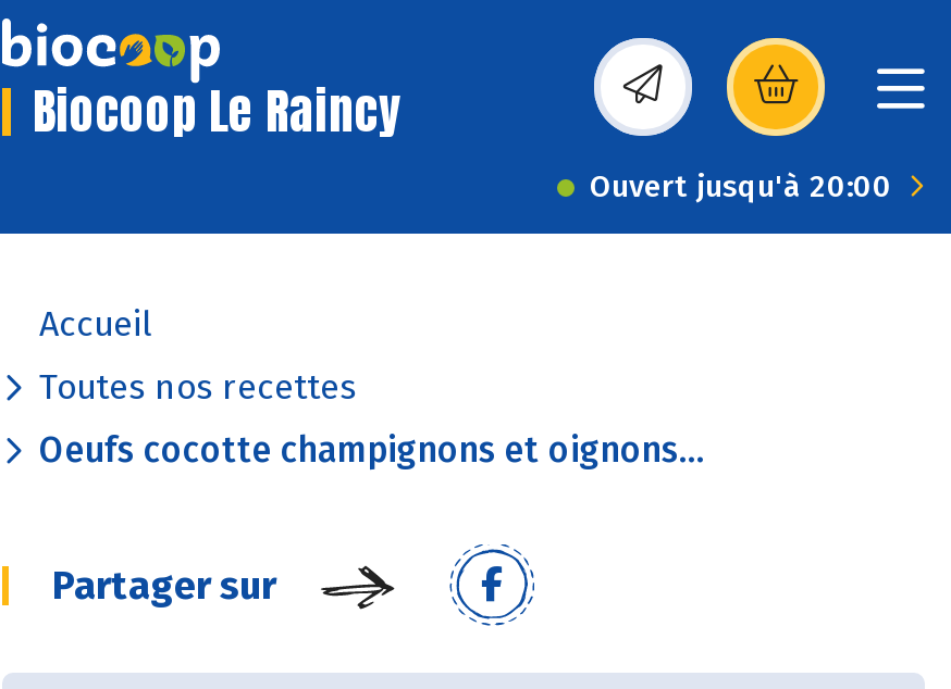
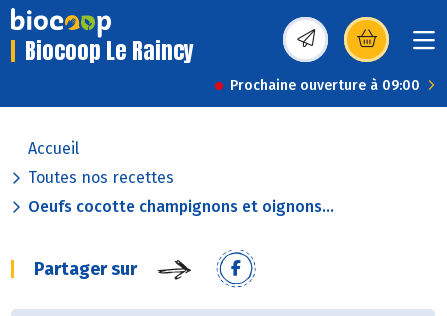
- Ouvert jusqu'à 20:00
+ Prochaine ouverture à 09:00
